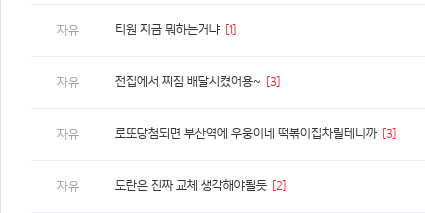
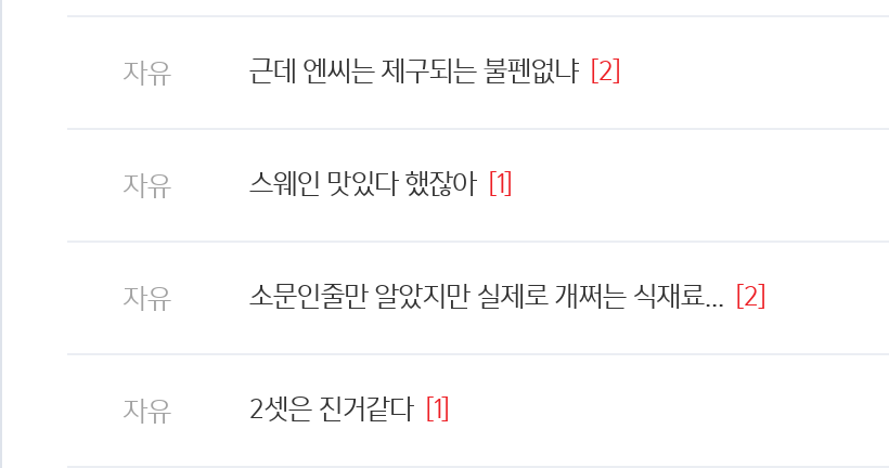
- 티원 지금 뭐하는거냐 [1]
+ 근데 엔씨는 제구되는 불펜없냐 [2]

- 전집에서 찌짐 배달시켰어용~ [3]
+ 스웨인 맛있다 했잖아 [1]

- 로또당첨되면 부산역에 우웅이네 떡볶이집차릴테니까 [3]
+ 소문인줄만 알았지만 실제로 개쩌는 식재료... [2]

- 도란은 진짜 교체 생각해야될듯 [2]
+ 2셋은 진거같다 [1]
